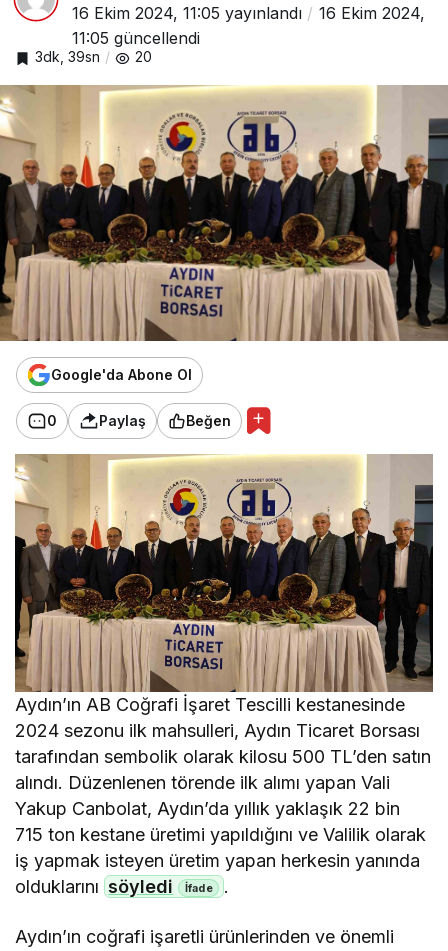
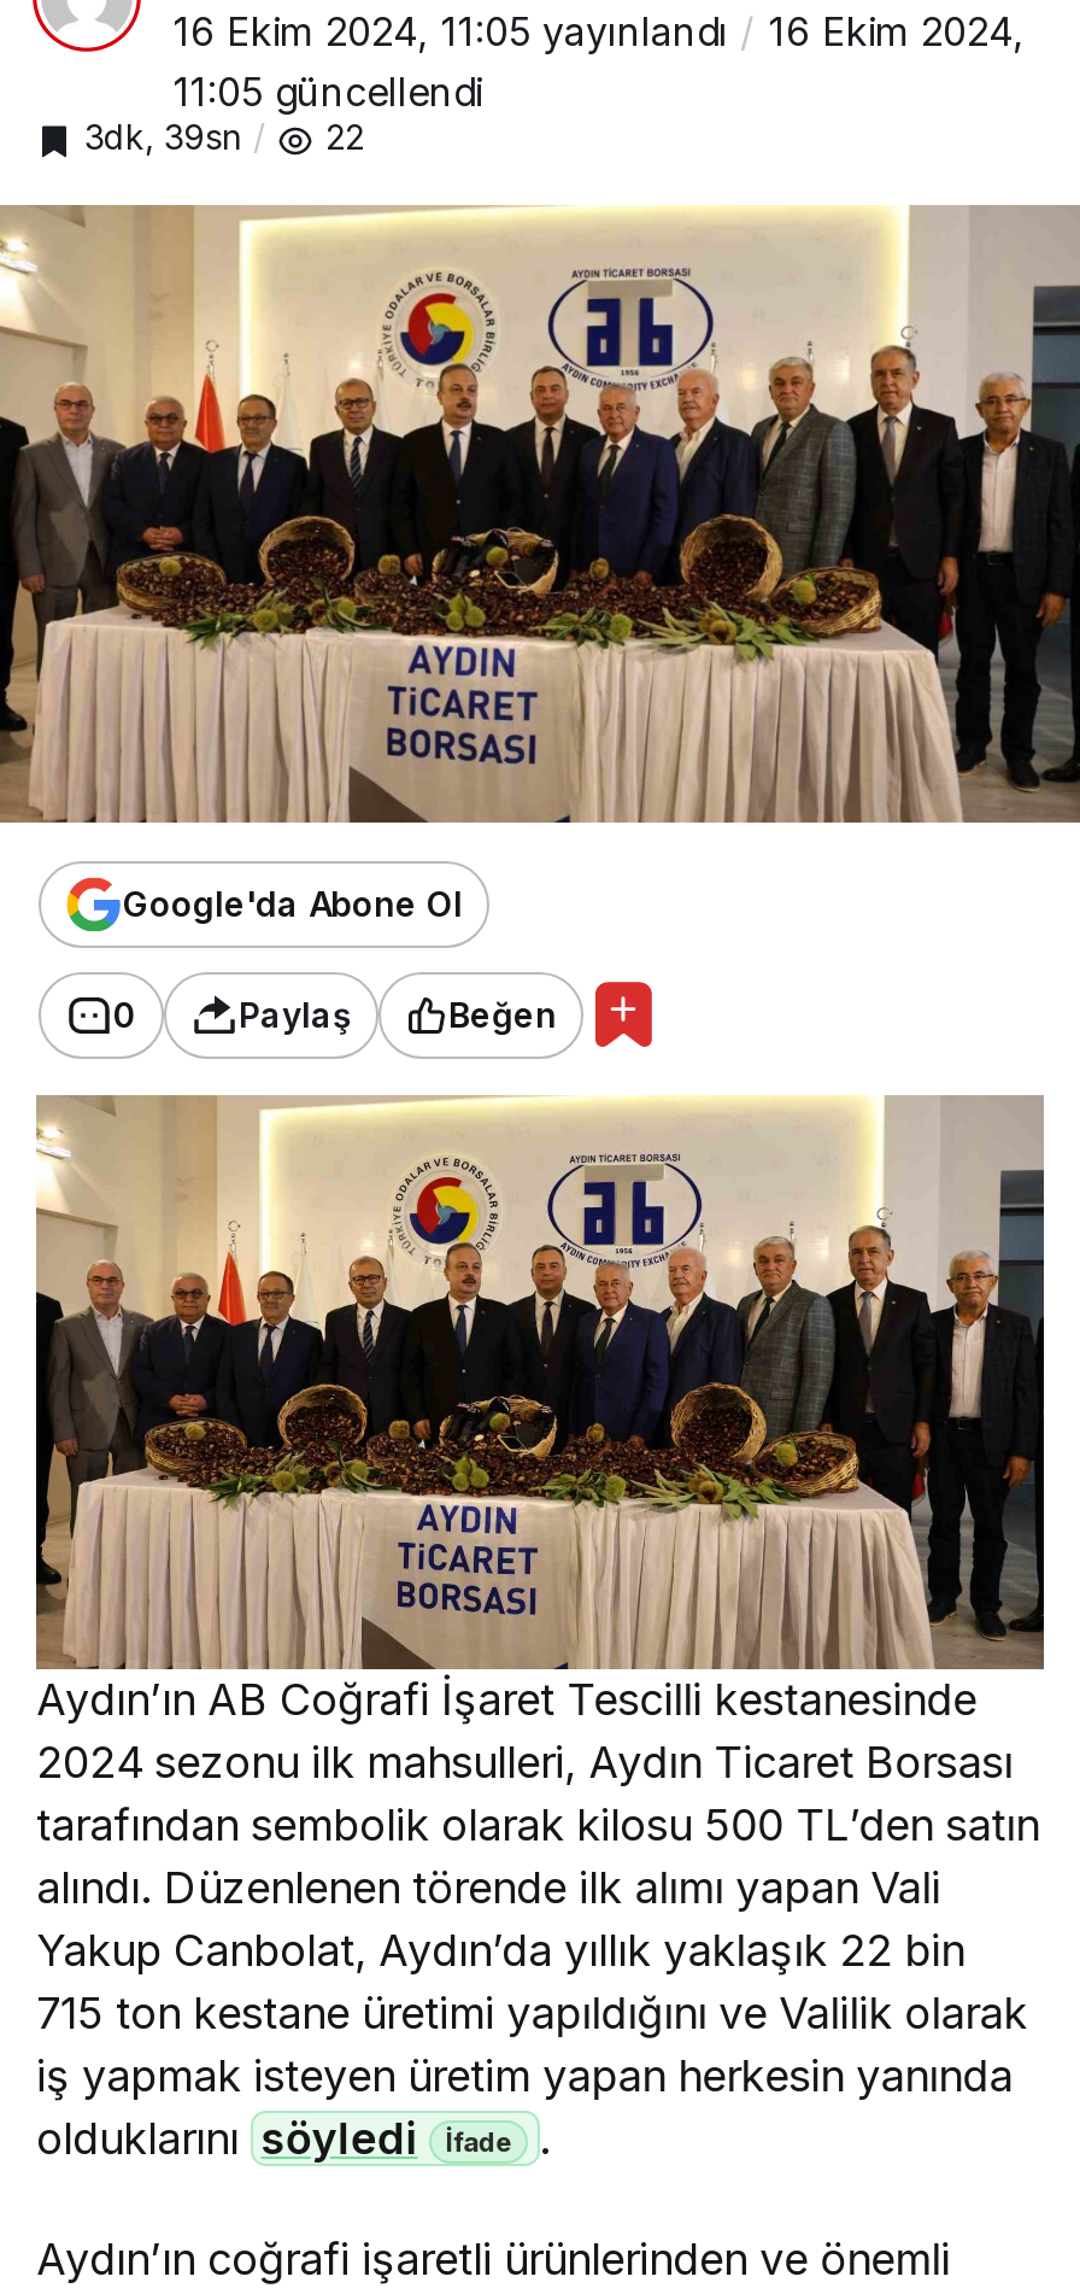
- 20
+ 22
